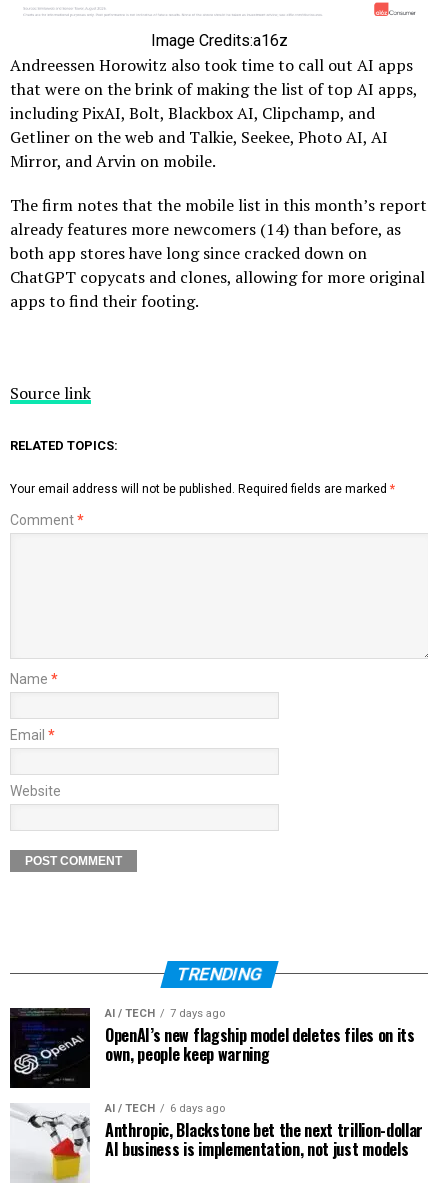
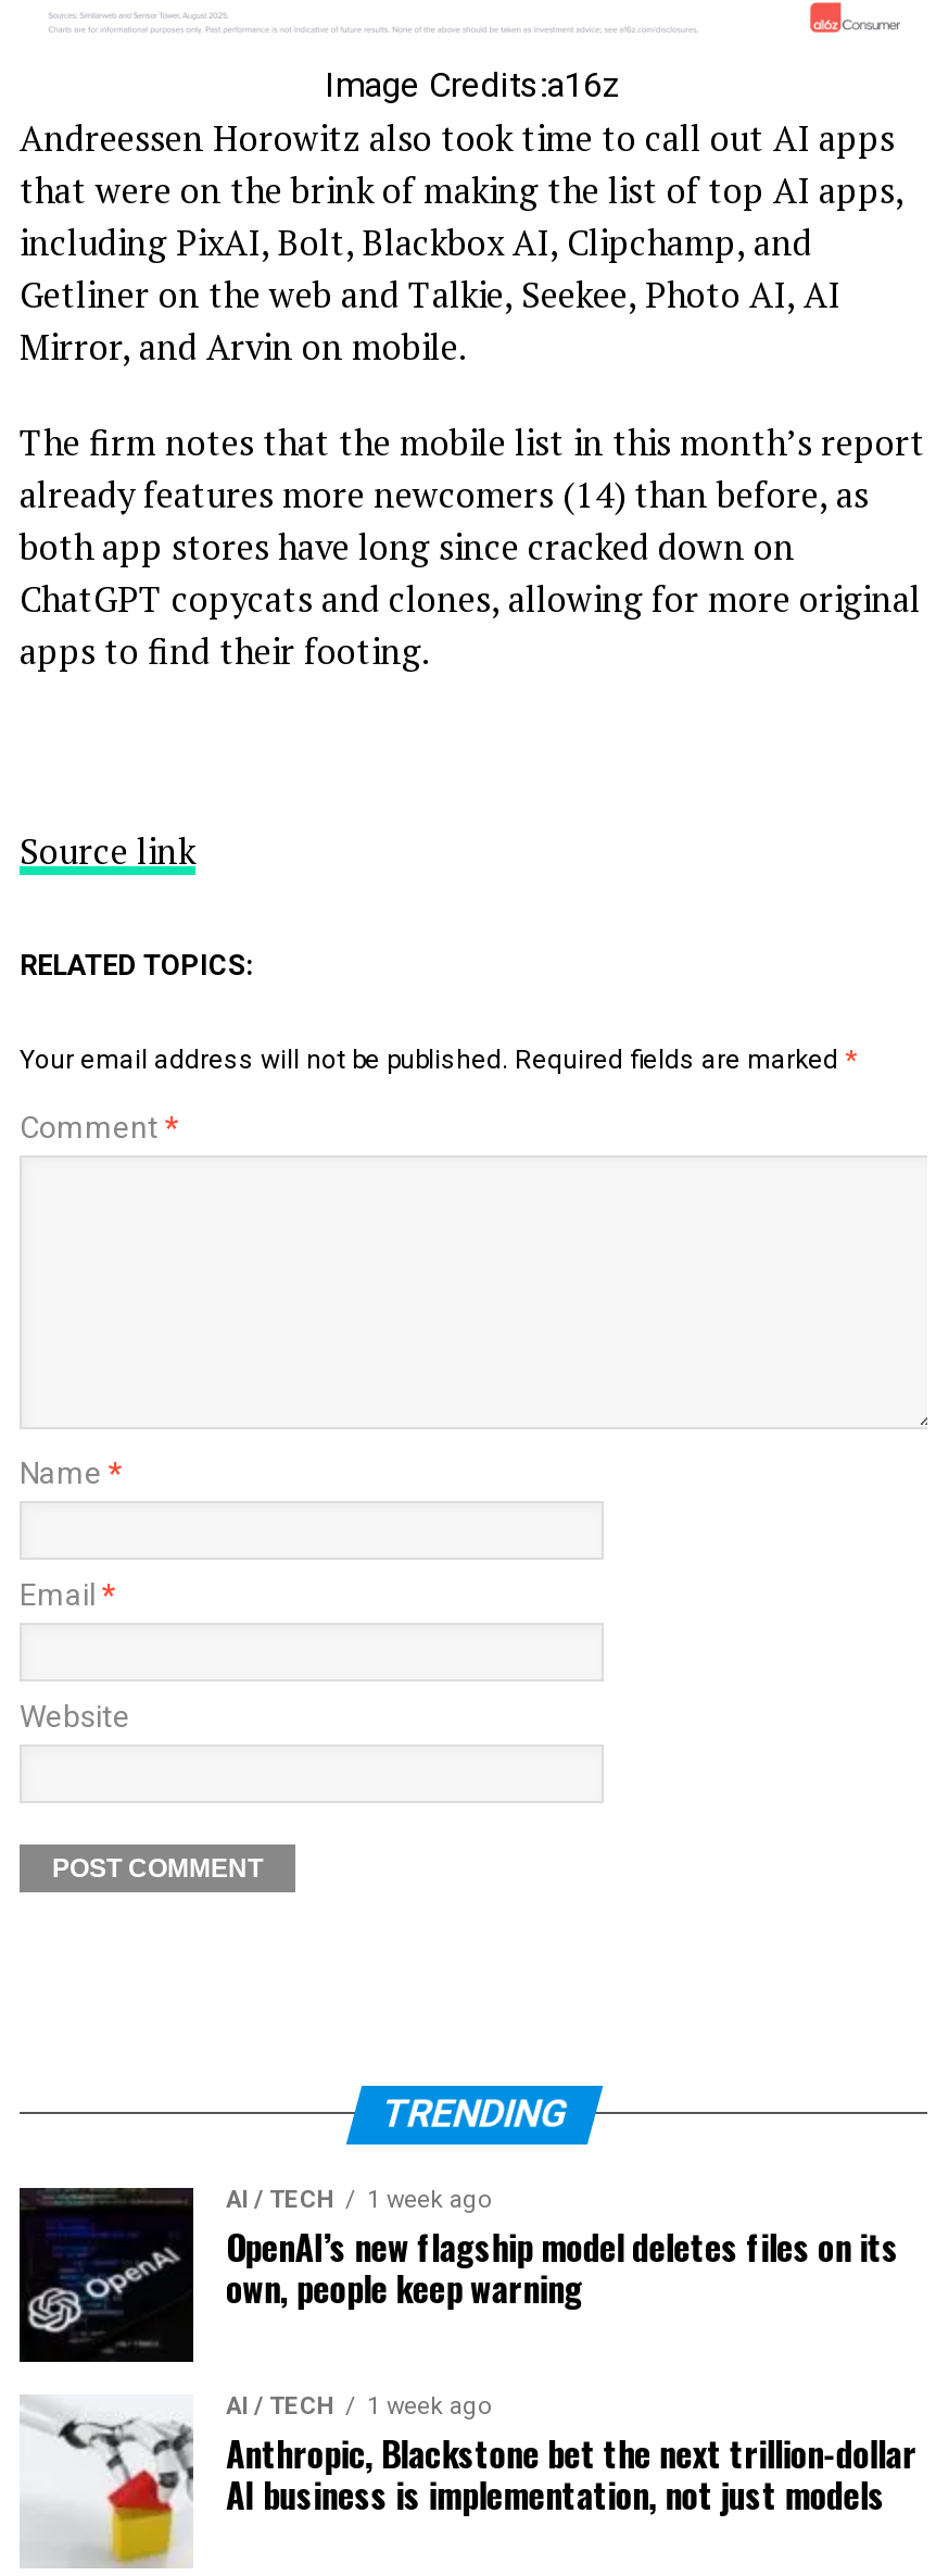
- AI / TECH 7 days ago
+ AI / TECH 1 week ago

- AI / TECH 6 days ago
+ AI / TECH 1 week ago
